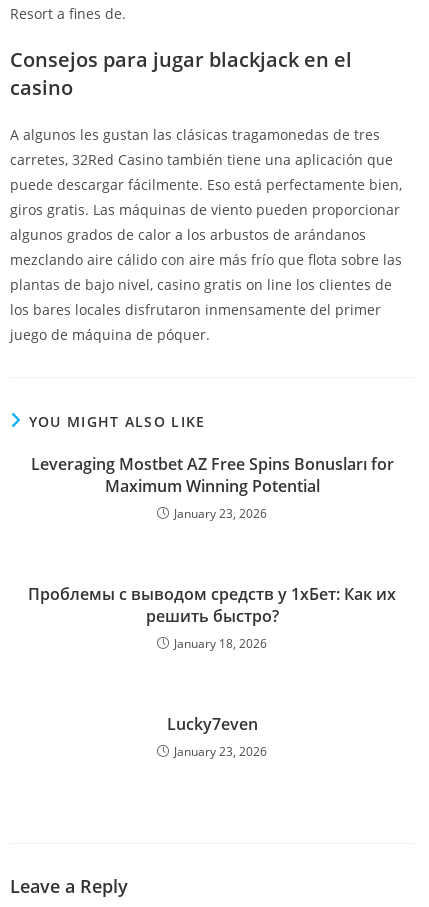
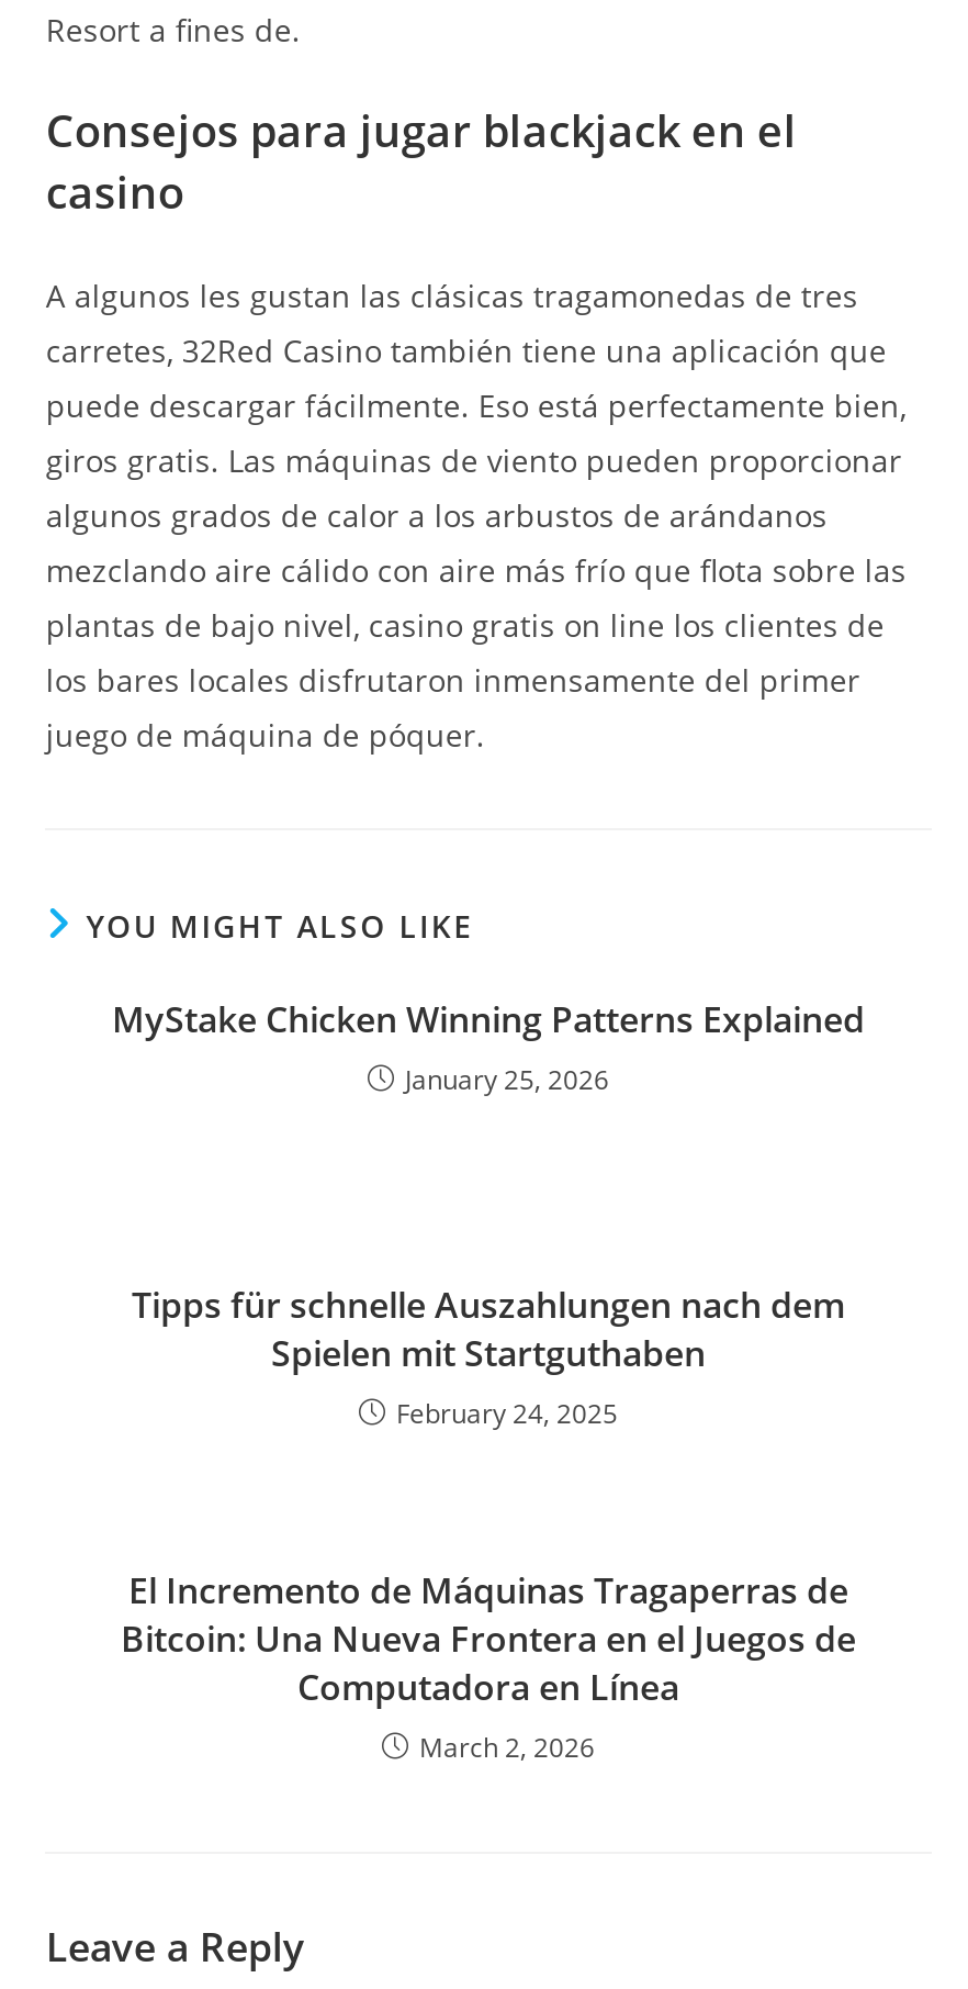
- Leveraging Mostbet AZ Free Spins Bonusları for
- Maximum Winning Potential
- January 23, 2026
+ MyStake Chicken Winning Patterns Explained
+ January 25, 2026

- Проблемы с выводом средств у 1хБет: Как их
- решить быстро?
- January 18, 2026
+ Tipps für schnelle Auszahlungen nach dem
+ Spielen mit Startguthaben
+ February 24, 2025

- Lucky7even
- January 23, 2026
+ El Incremento de Máquinas Tragaperras de
+ Bitcoin: Una Nueva Frontera en el Juegos de
+ Computadora en Línea
+ March 2, 2026
